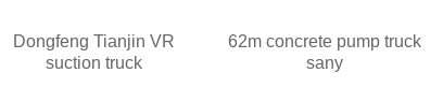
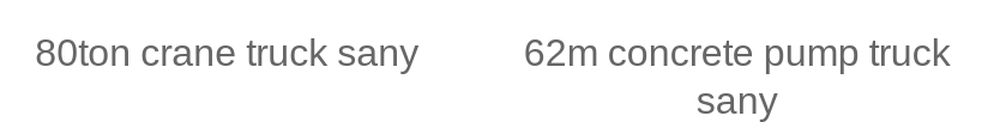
- Dongfeng Tianjin VR
- suction truck
+ 80ton crane truck sany
